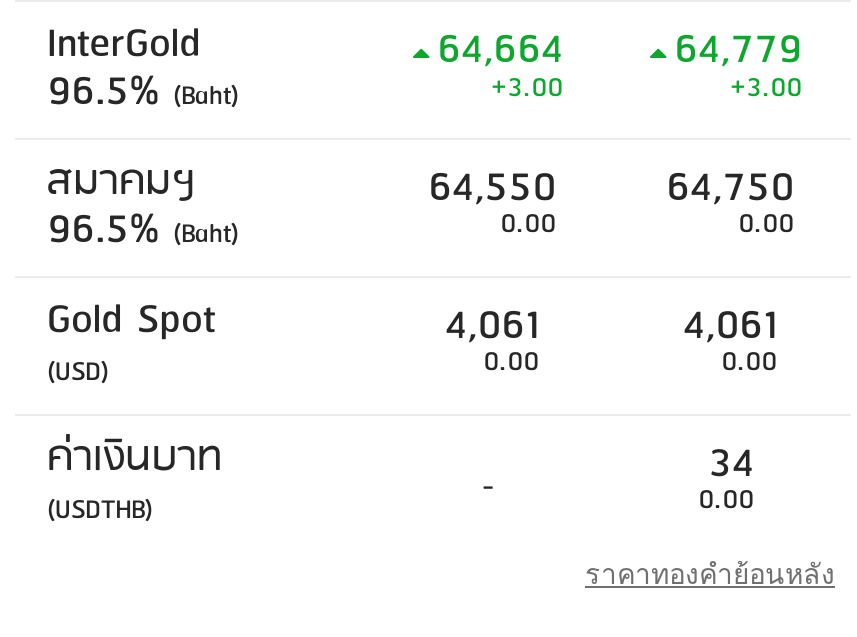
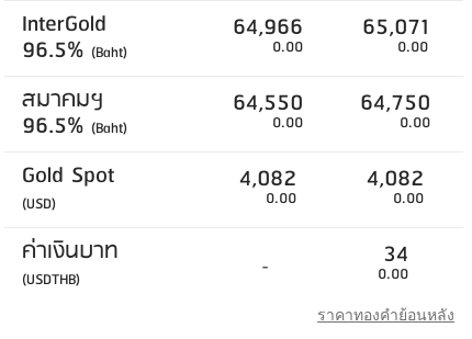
- 64,664
+ 64,966

- 64,779
+ 65,071

- +3.00
+ 0.00

- +3.00
+ 0.00

- 4,061
+ 4,082

- 4,061
+ 4,082
